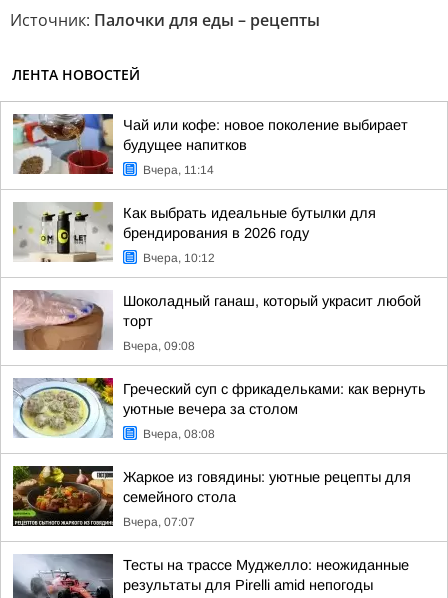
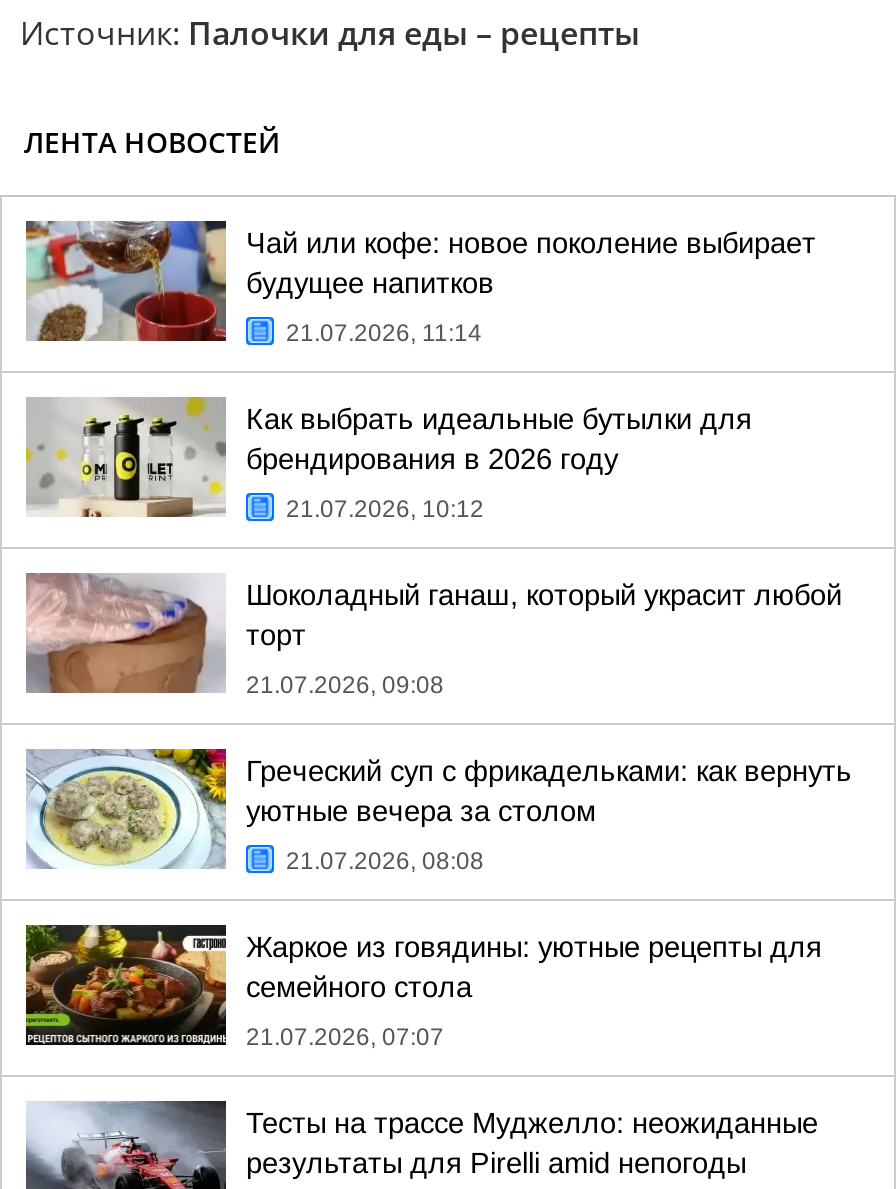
- Вчера, 11:14
+ 21.07.2026, 11:14

- Вчера, 10:12
+ 21.07.2026, 10:12

- Вчера, 09:08
+ 21.07.2026, 09:08

- Вчера, 08:08
+ 21.07.2026, 08:08

- Вчера, 07:07
+ 21.07.2026, 07:07
